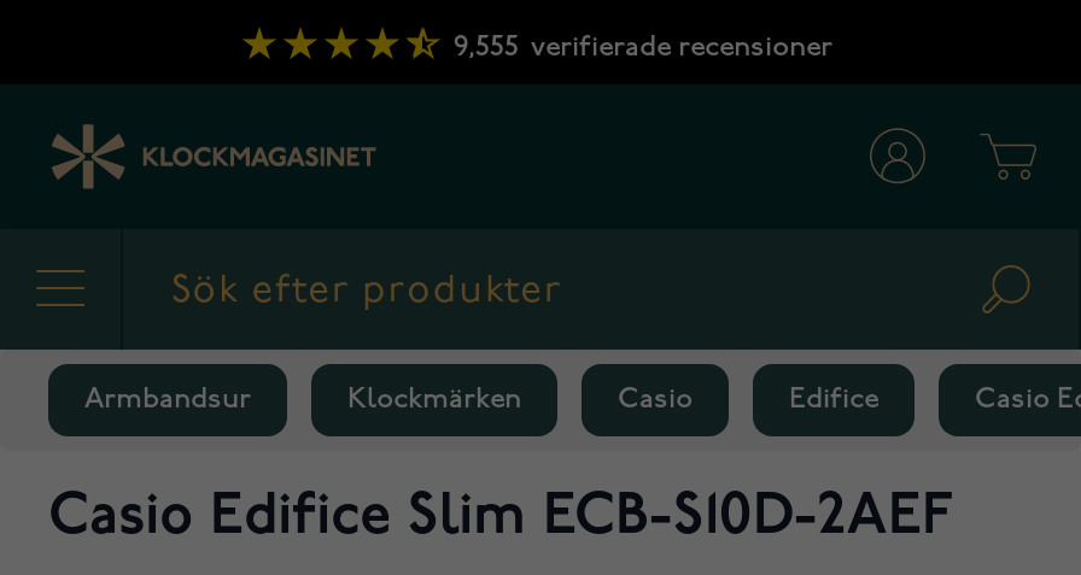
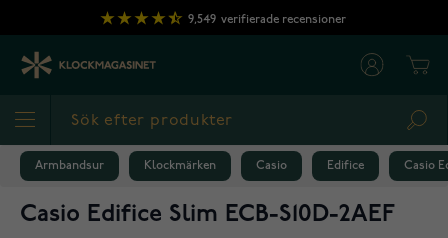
- 9,555 verifierade recensioner
+ 9,549 verifierade recensioner
